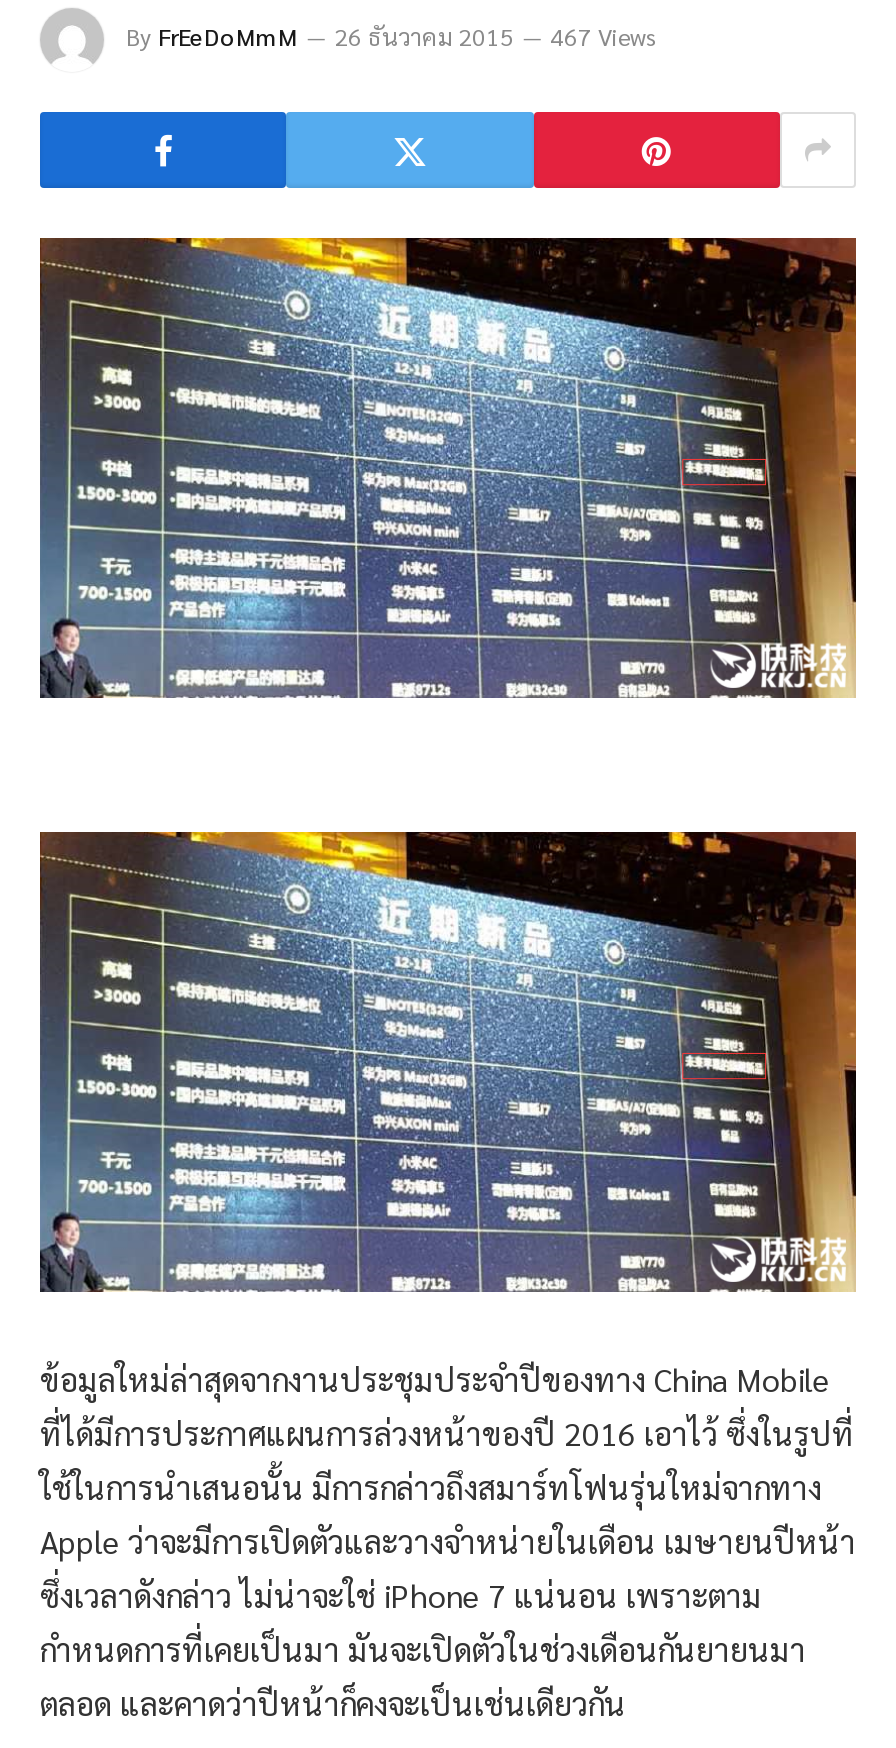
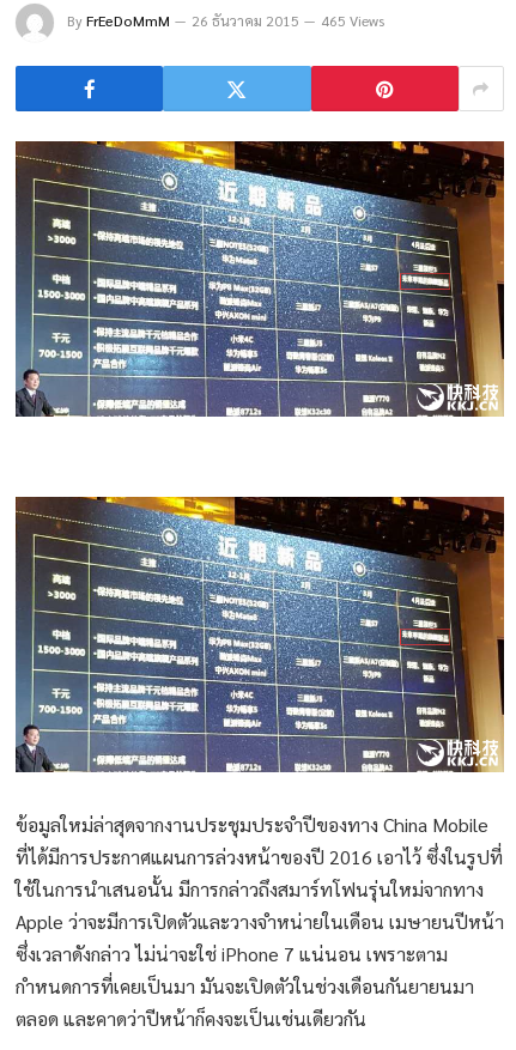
- By FrEeDoMmM 26 ธันวาคม 2015 467 Views
+ By FrEeDoMmM 26 ธันวาคม 2015 465 Views
